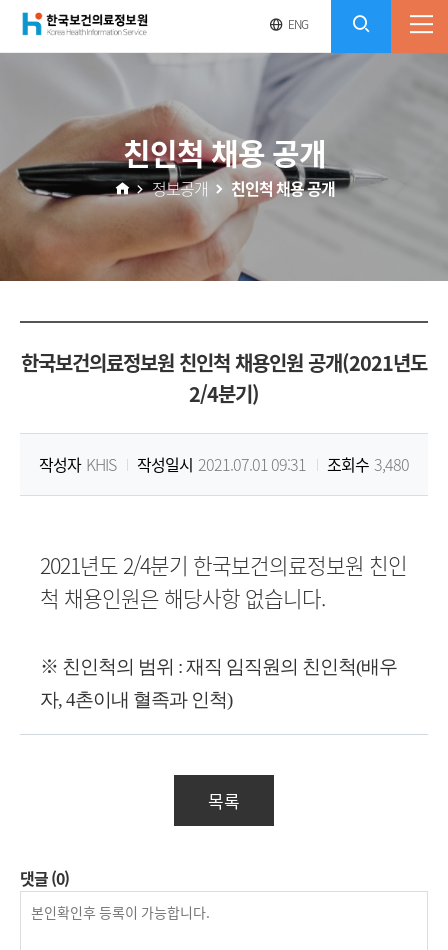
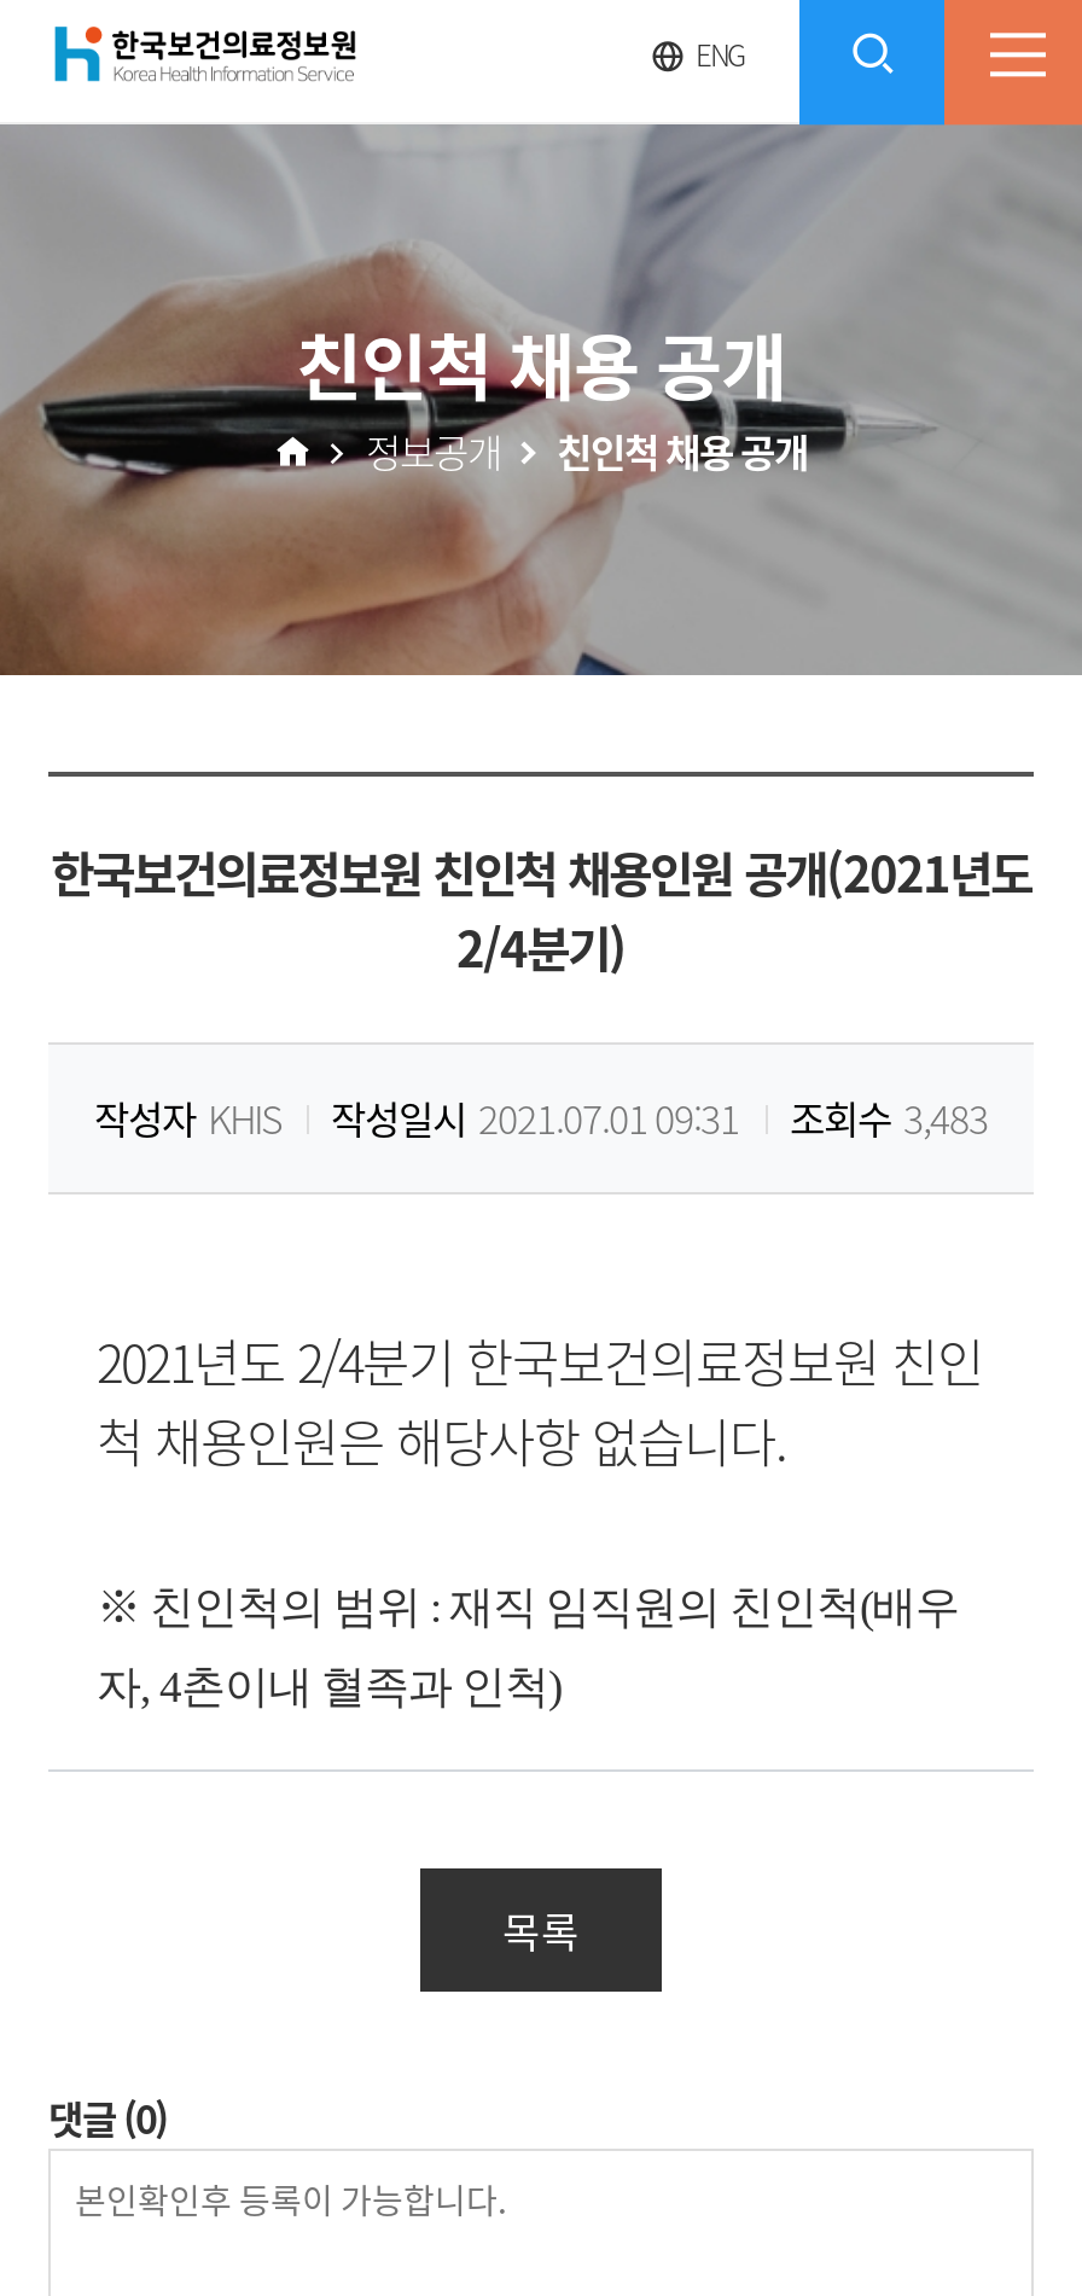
- 조회수 3,480
+ 조회수 3,483
